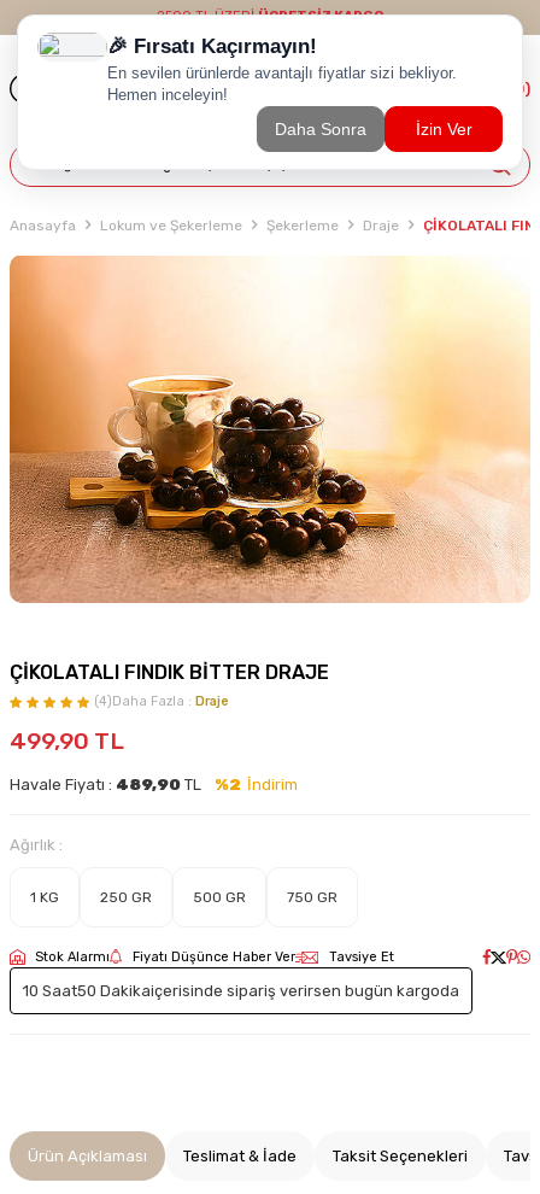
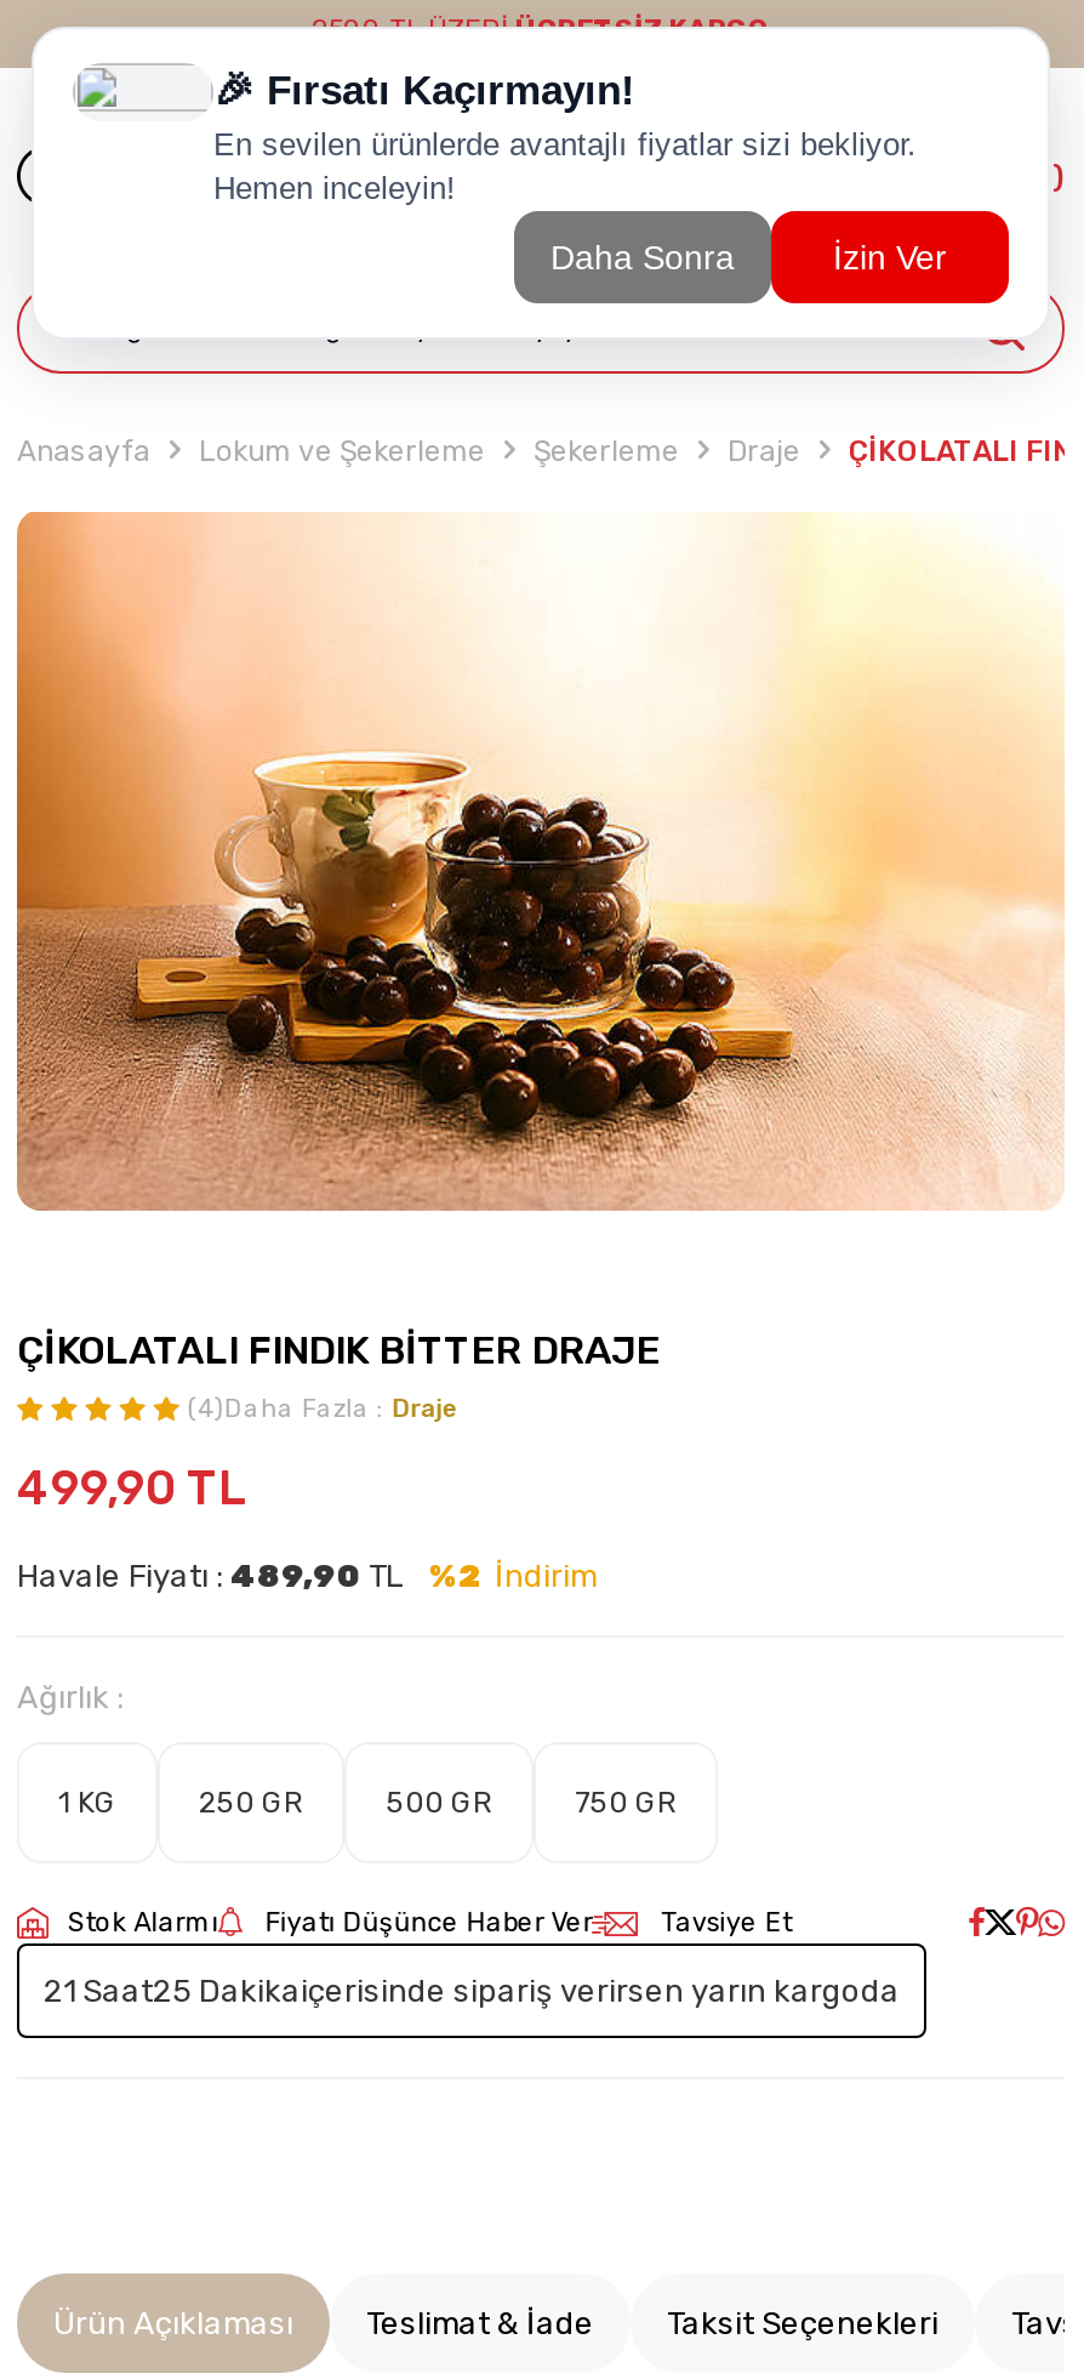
- 10 Saat50 Dakikaiçerisinde sipariş verirsen bugün kargoda
+ 21 Saat25 Dakikaiçerisinde sipariş verirsen yarın kargoda
